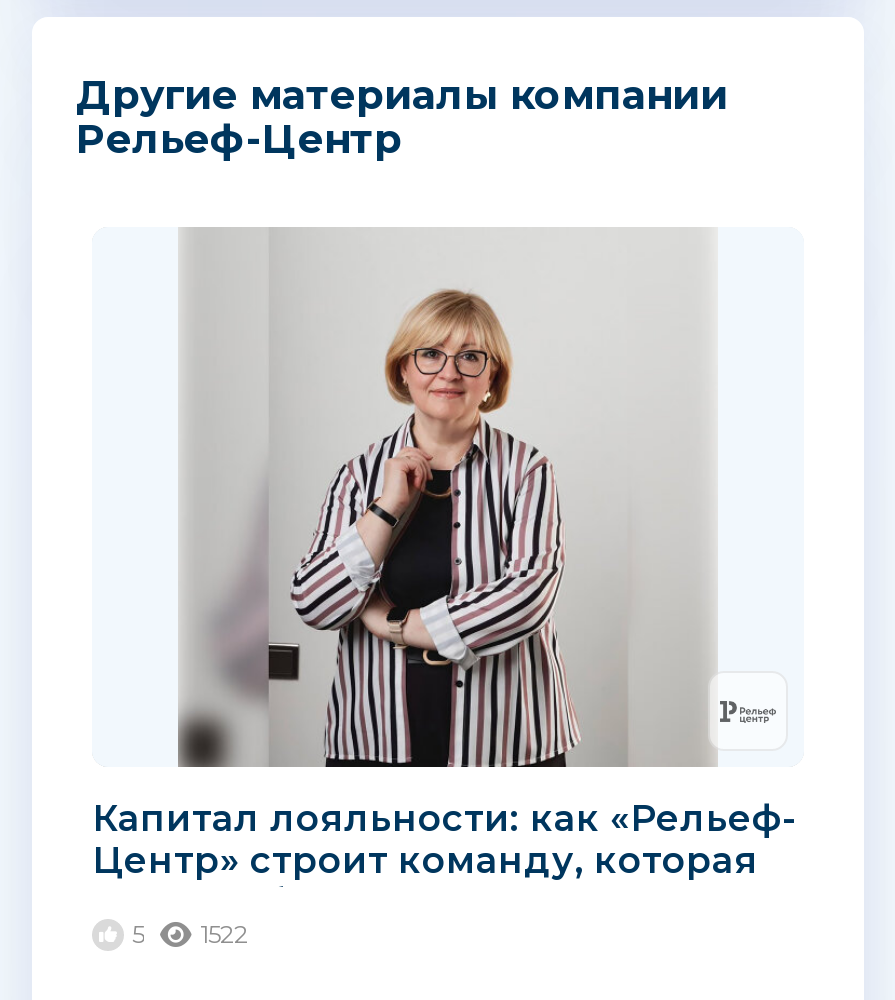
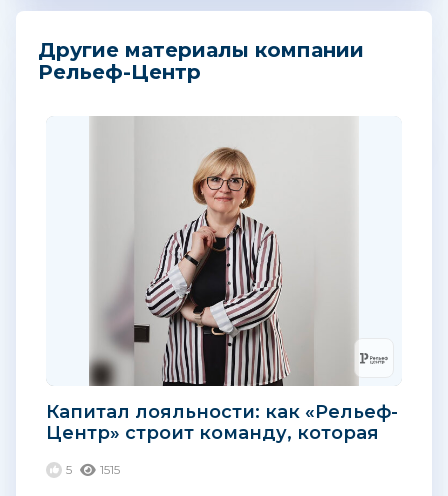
- 5 1522
+ 5 1515
